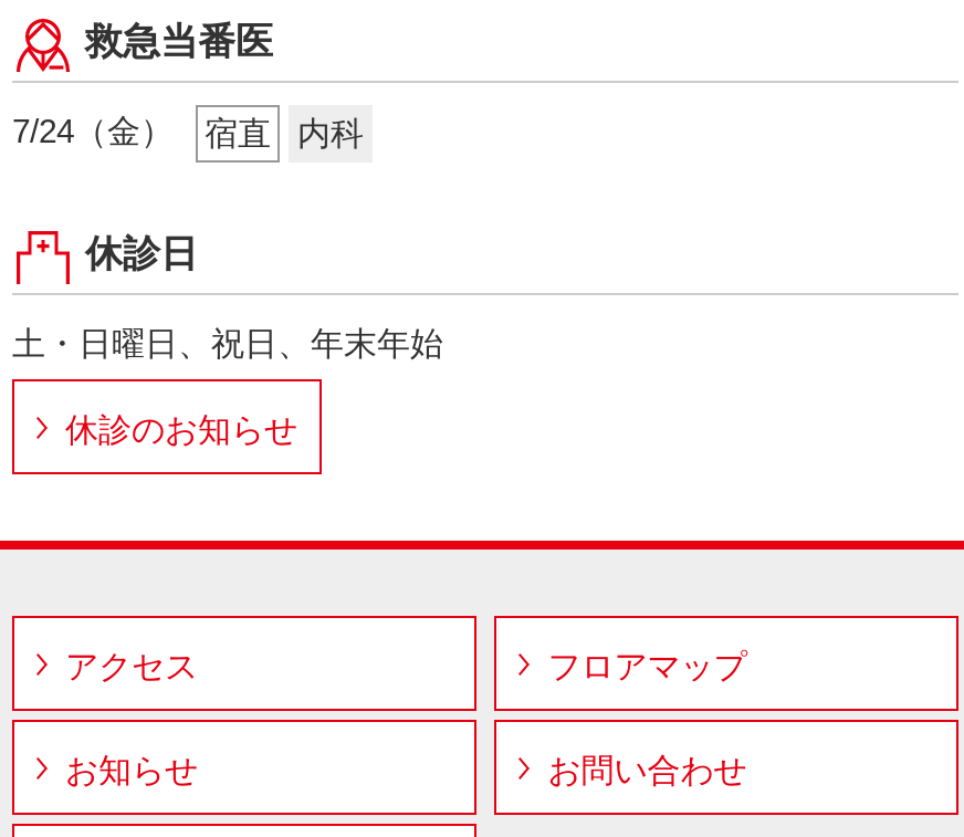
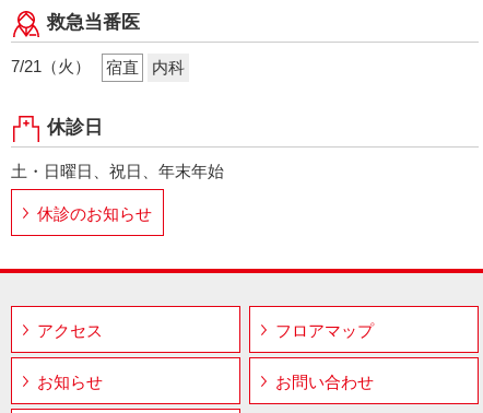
- 7/24（金） 宿直 内科
+ 7/21（火） 宿直 内科
